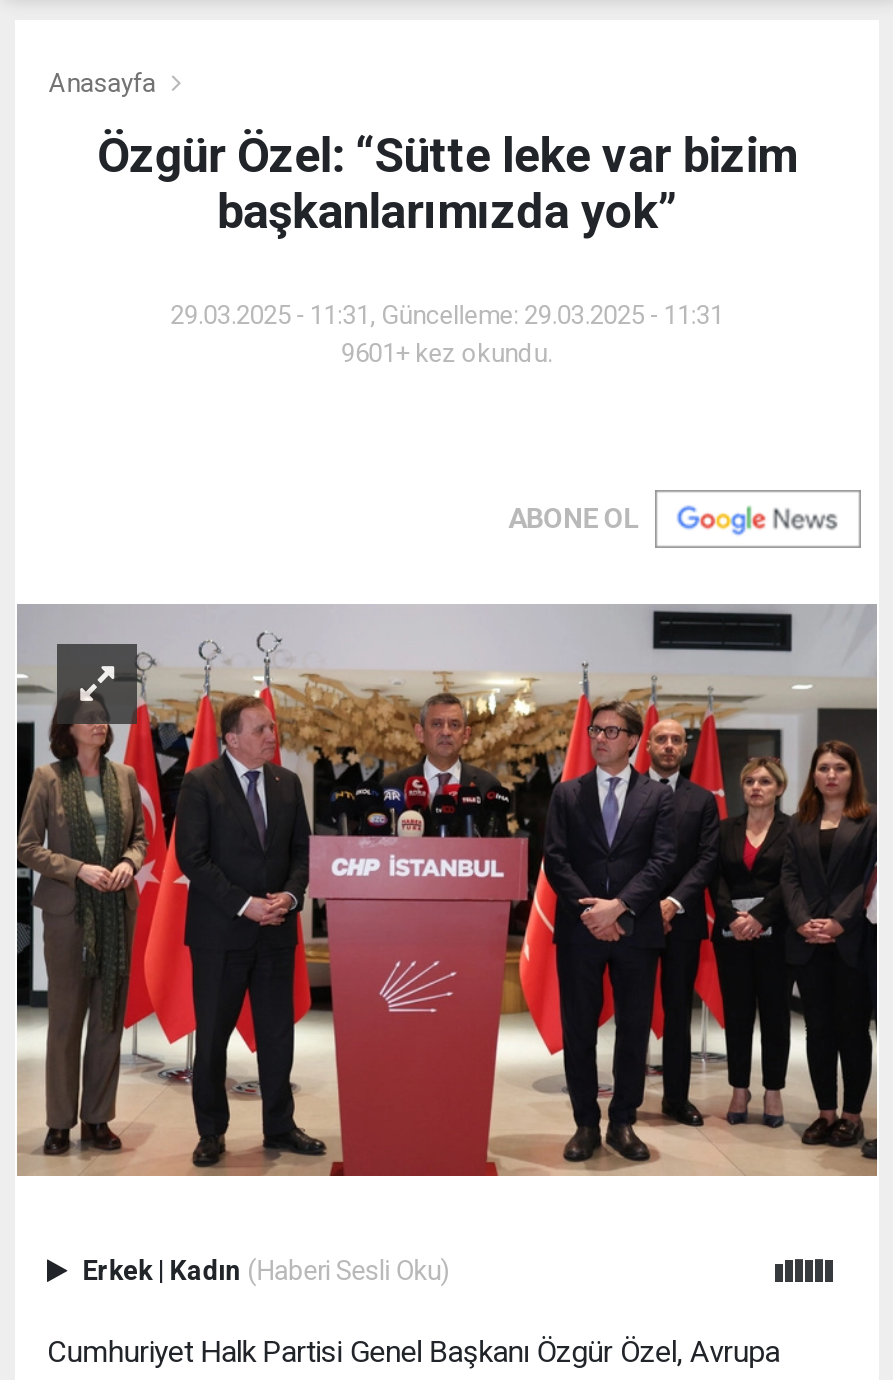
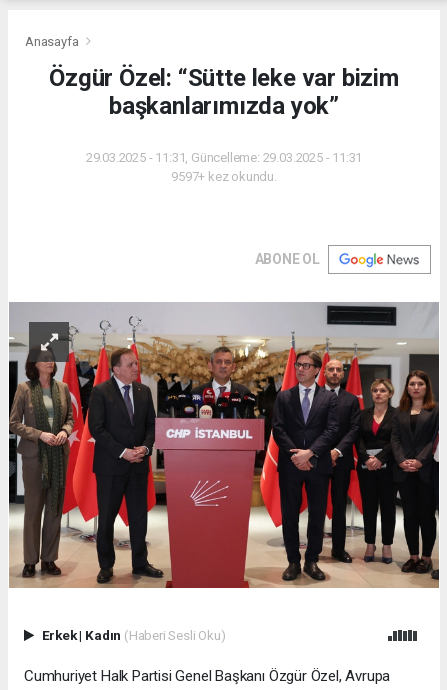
- 9601+ kez okundu.
+ 9597+ kez okundu.
